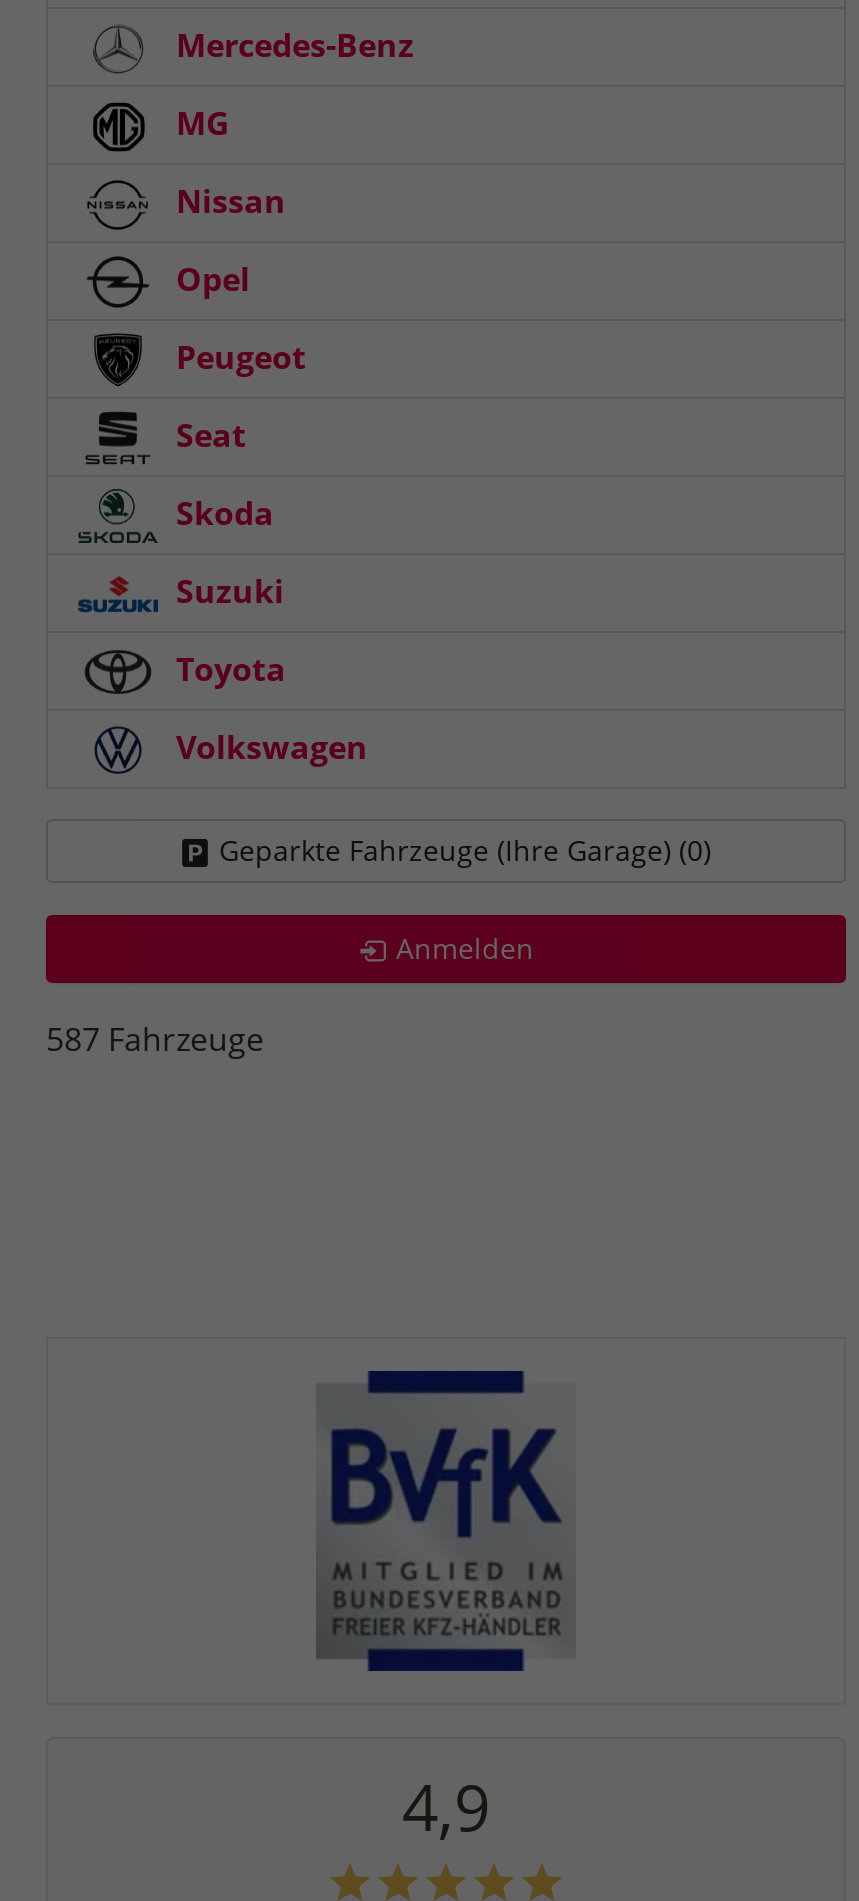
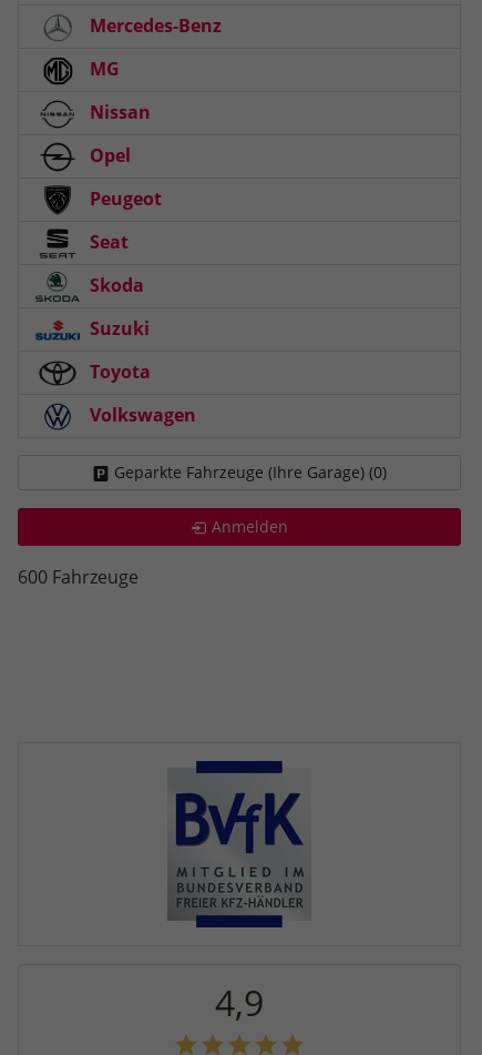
- 587 Fahrzeuge
+ 600 Fahrzeuge
